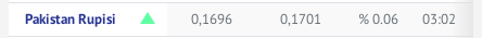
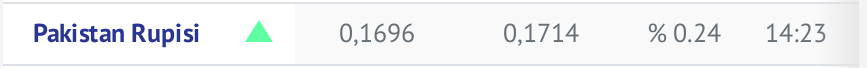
- 0,1701
+ 0,1714

- % 0.06
+ % 0.24

- 03:02
+ 14:23
